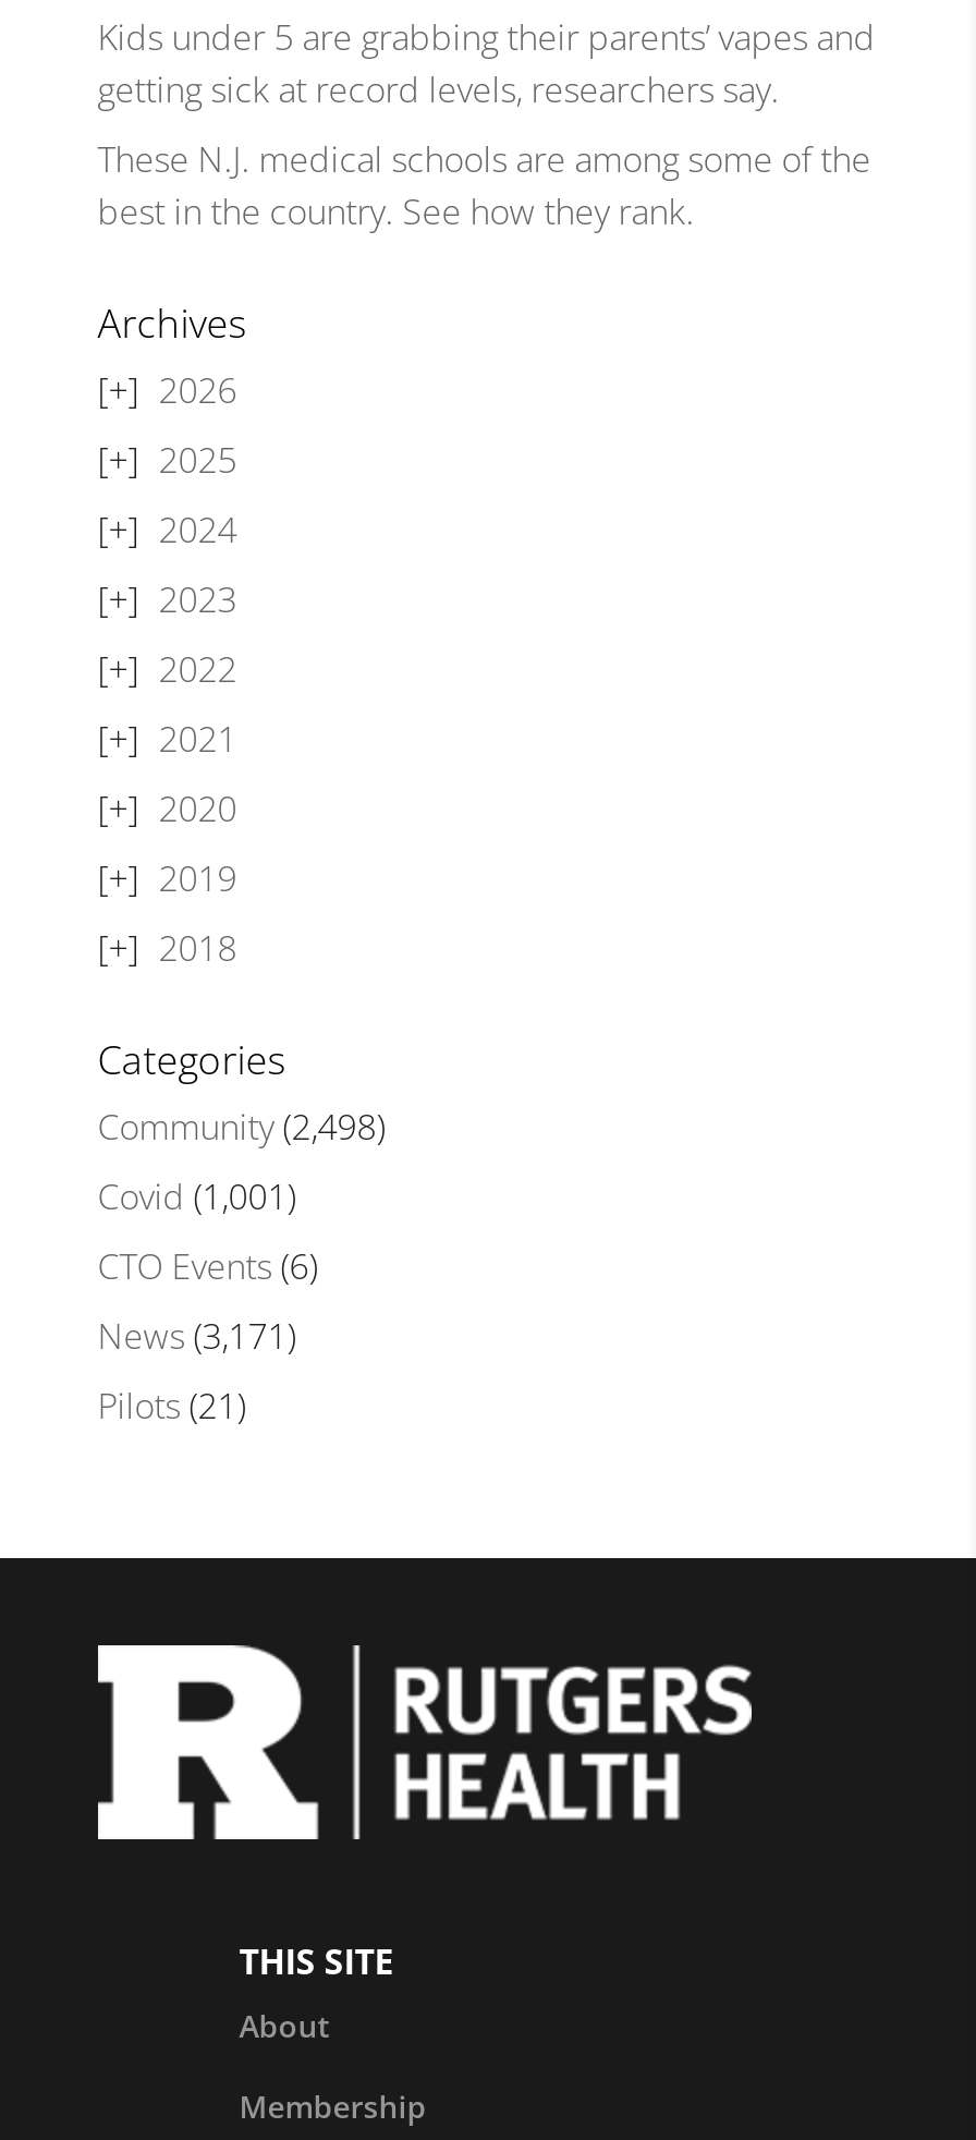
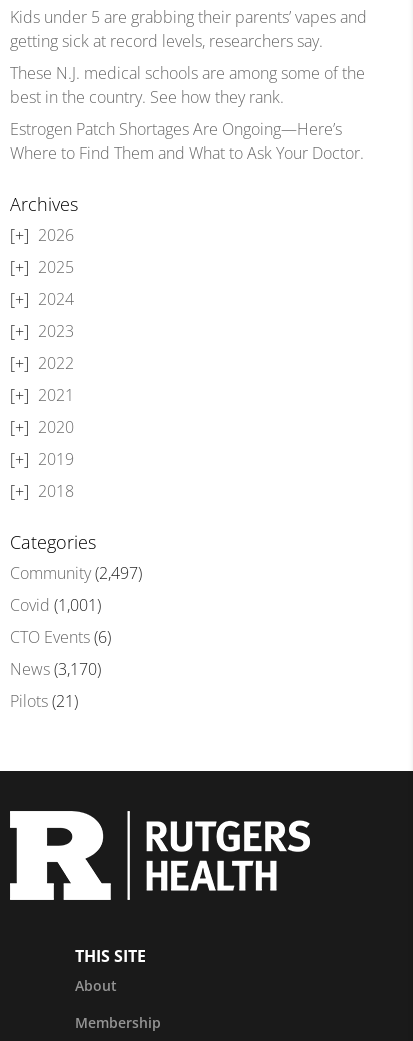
+ Estrogen Patch Shortages Are Ongoing—Here’s
+ Where to Find Them and What to Ask Your Doctor.

- Community (2,498)
+ Community (2,497)

- News (3,171)
+ News (3,170)
